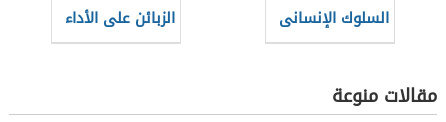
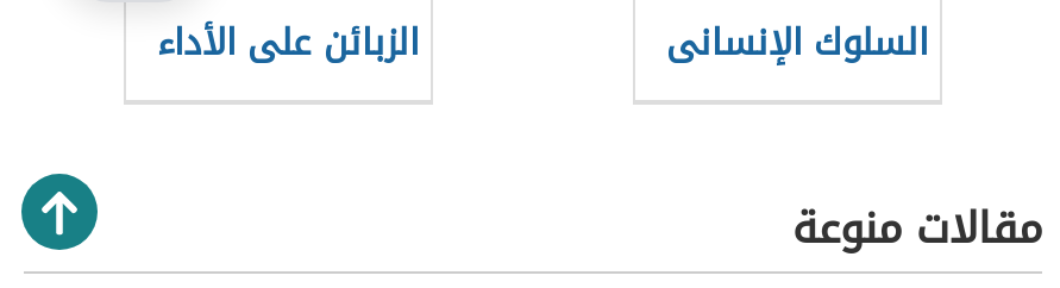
+ [image]
